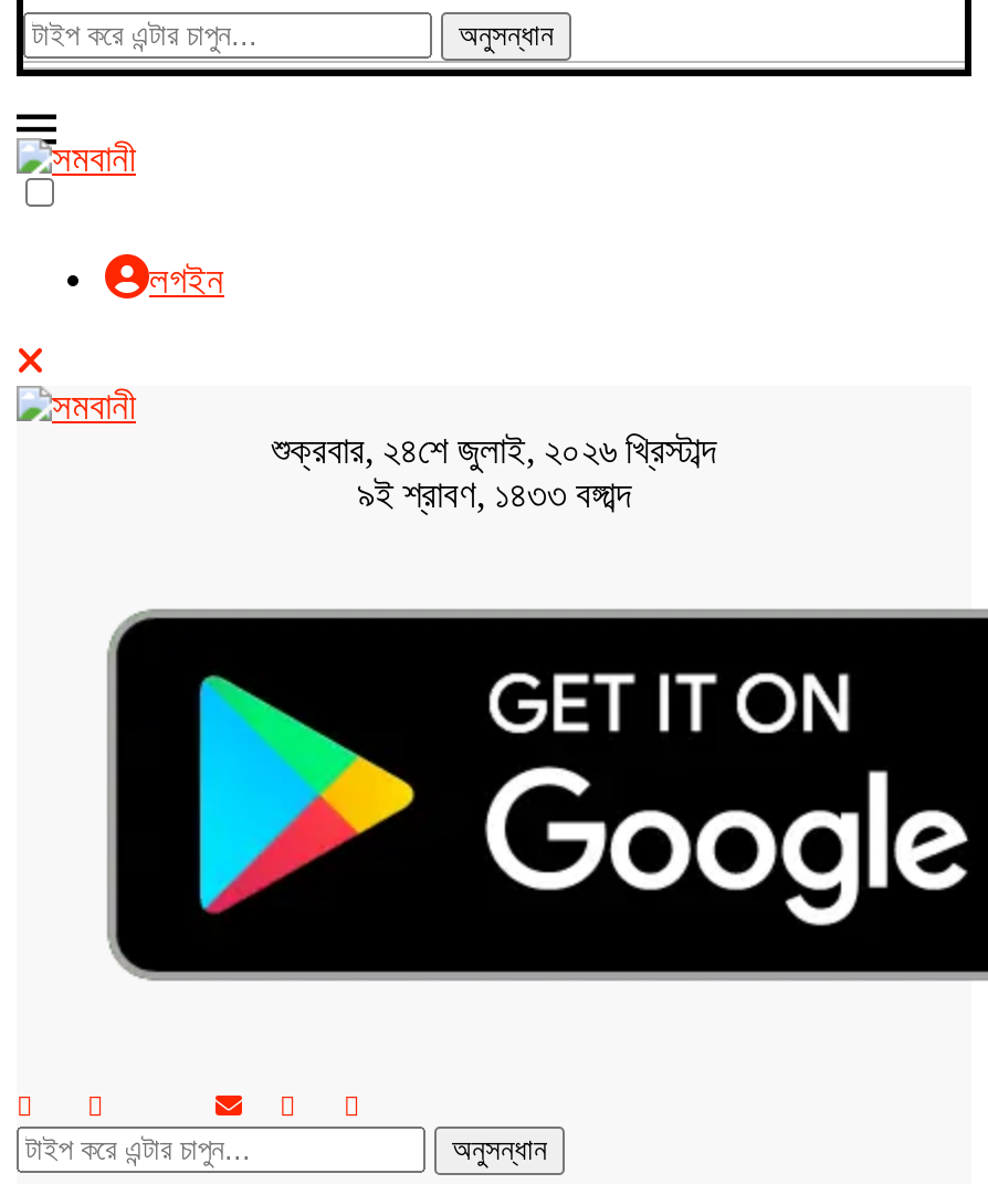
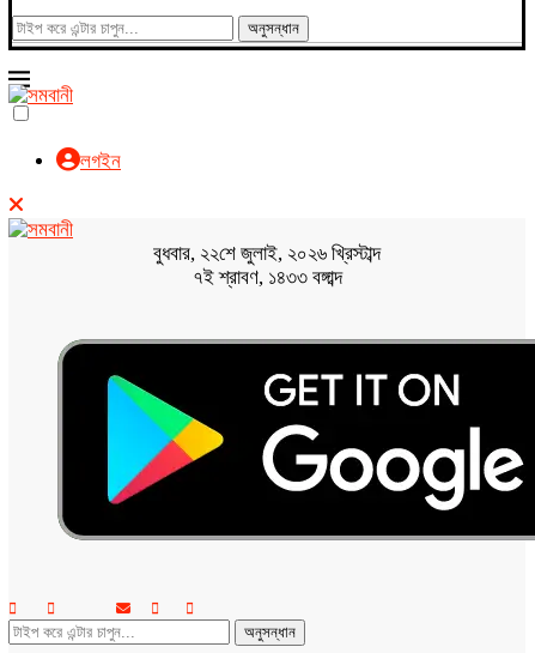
- শুক্রবার, ২৪শে জুলাই, ২০২৬ খ্রিস্টাব্দ
+ বুধবার, ২২শে জুলাই, ২০২৬ খ্রিস্টাব্দ

- ৯ই শ্রাবণ, ১৪৩৩ বঙ্গাব্দ
+ ৭ই শ্রাবণ, ১৪৩৩ বঙ্গাব্দ
